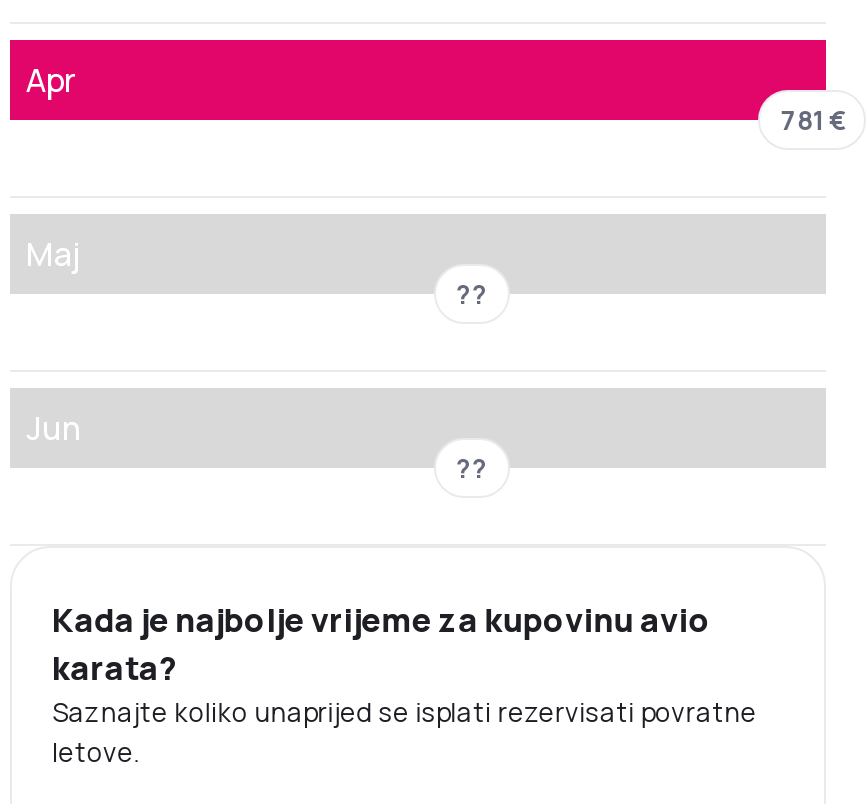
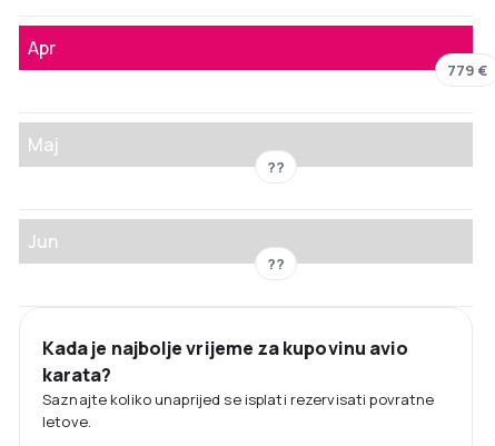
- 781 €
+ 779 €
